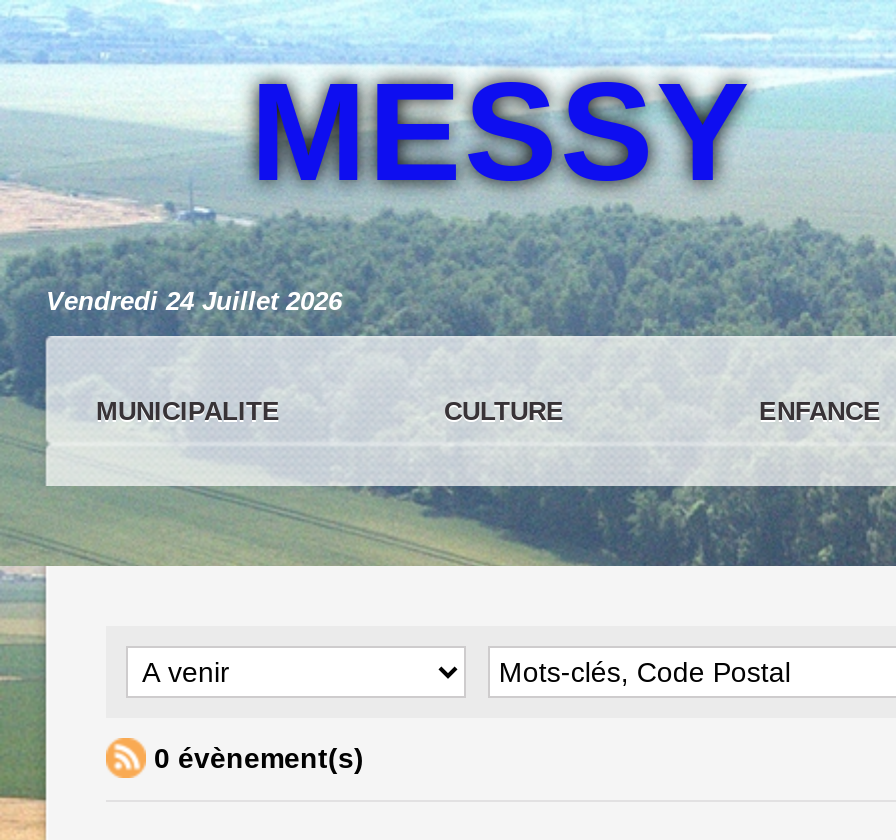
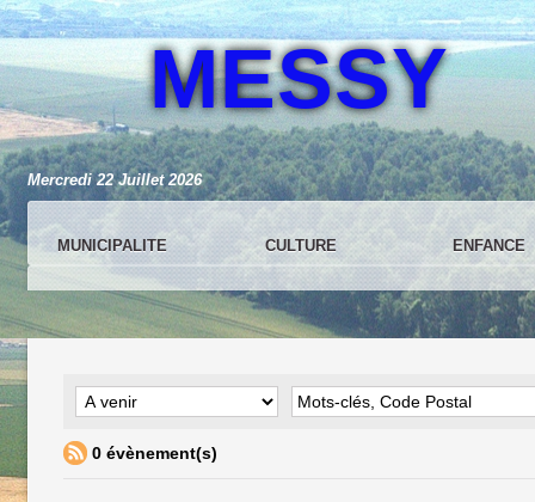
- Vendredi 24 Juillet 2026
+ Mercredi 22 Juillet 2026
